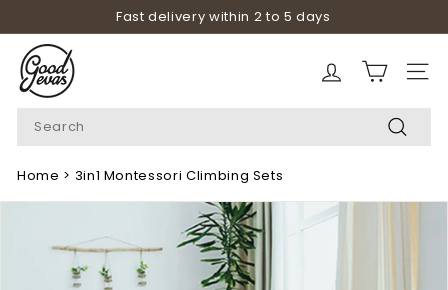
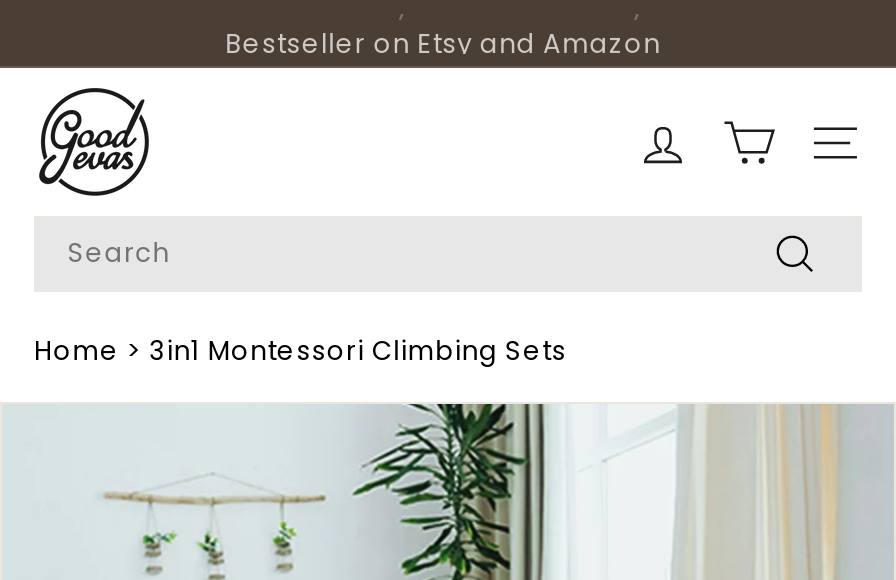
- Fast delivery within 2 to 5 days
+ Bestseller on Etsy and Amazon
